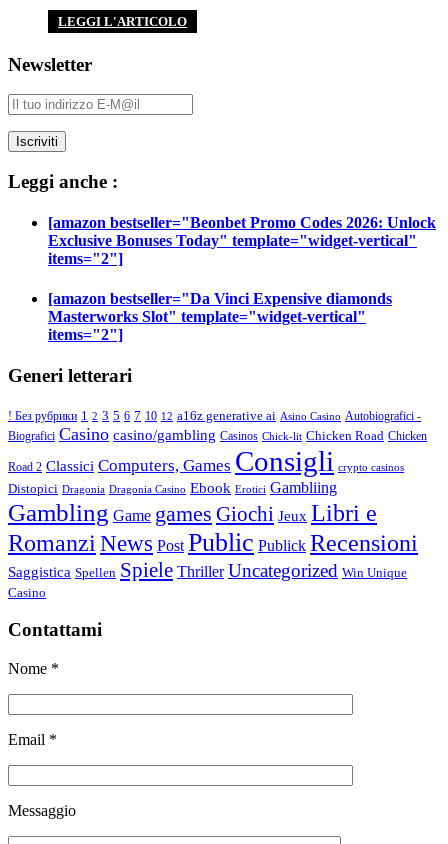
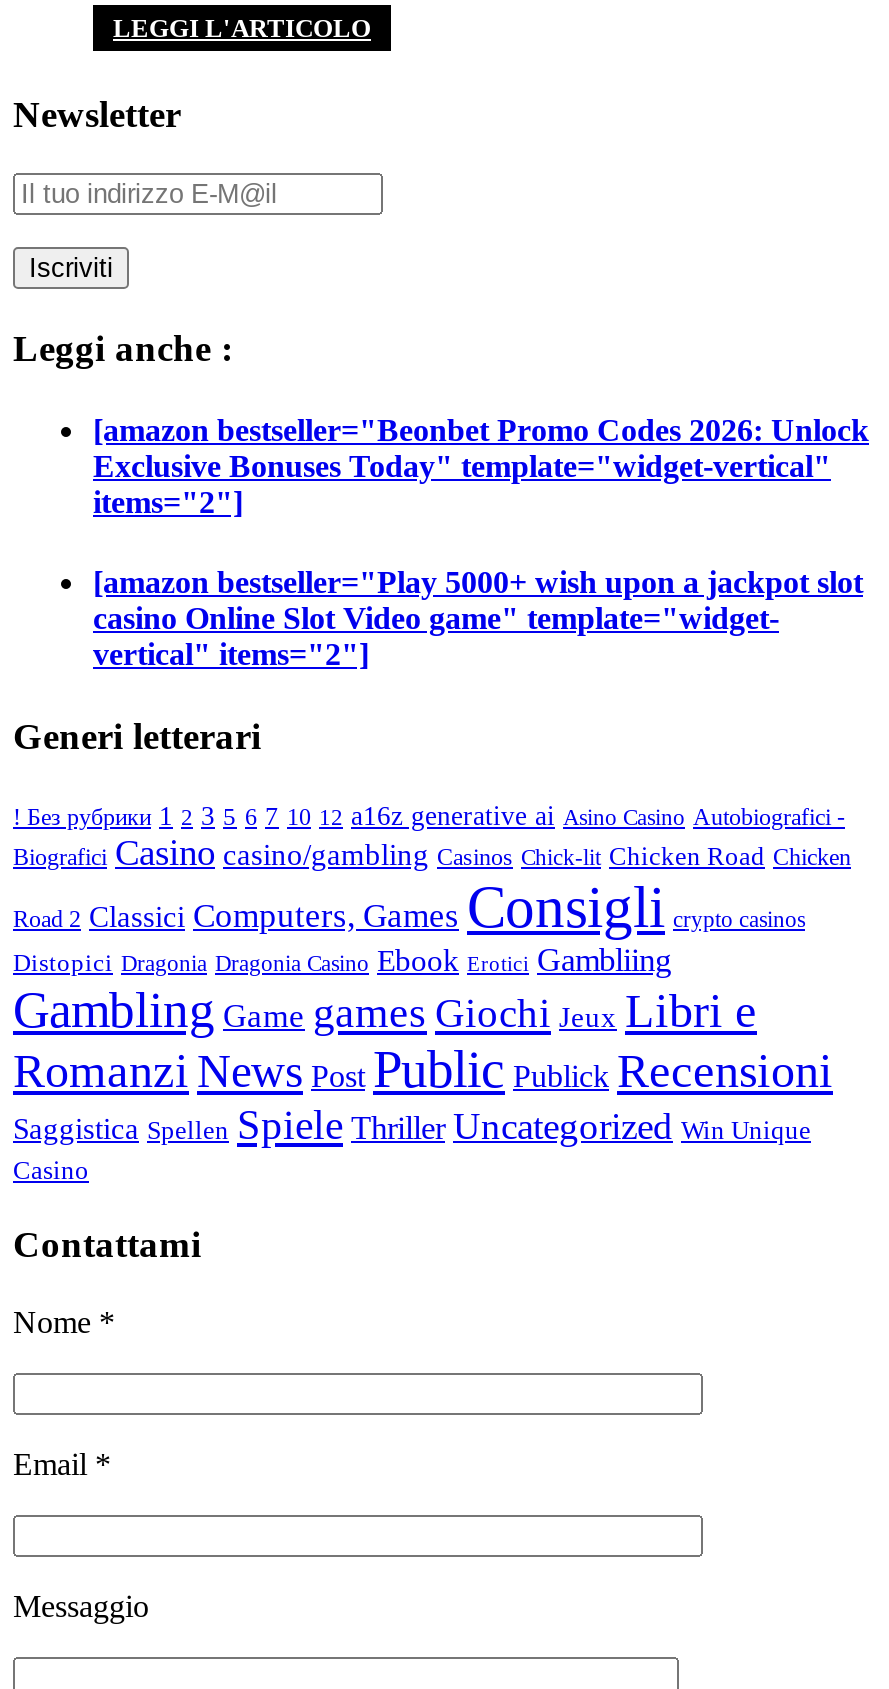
- [amazon bestseller="Da Vinci Expensive diamonds
- Masterworks Slot" template="widget-vertical"
- items="2"]
+ [amazon bestseller="Play 5000+ wish upon a jackpot slot
+ casino Online Slot Video game" template="widget-
+ vertical" items="2"]
